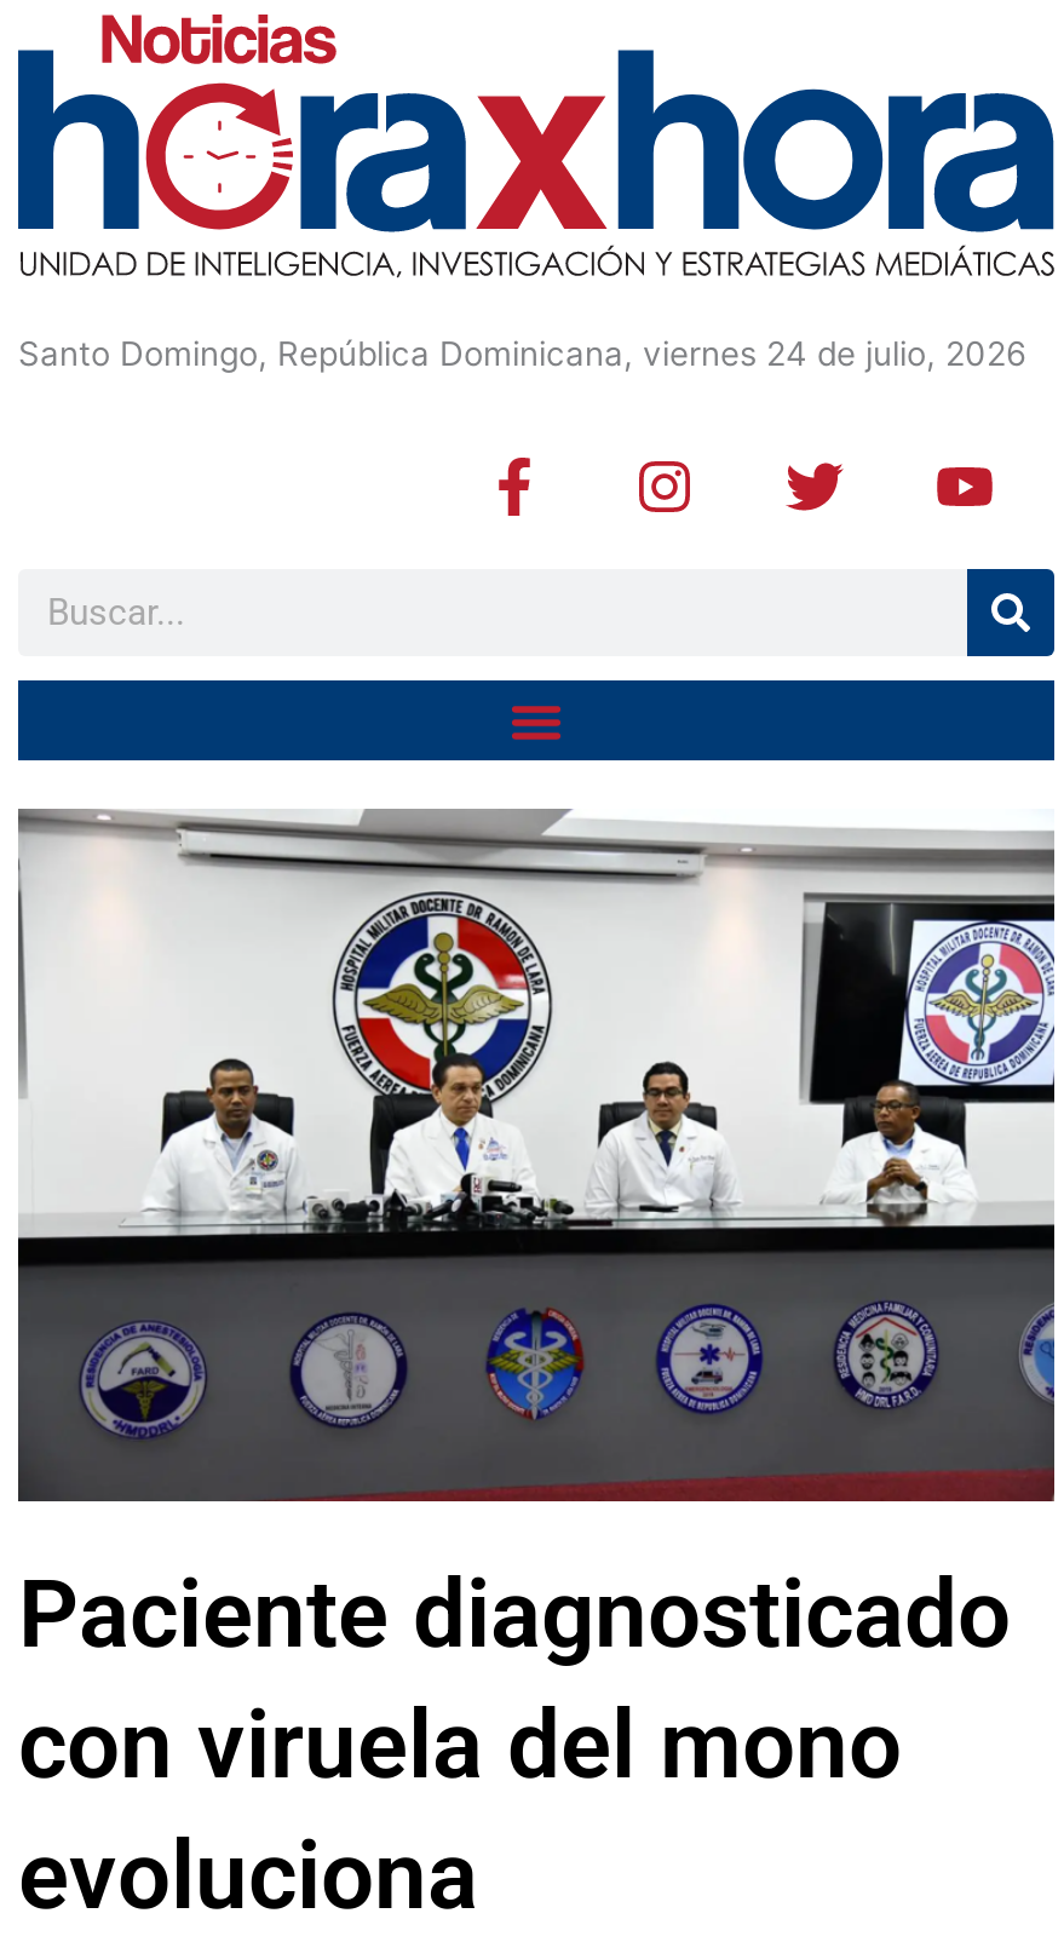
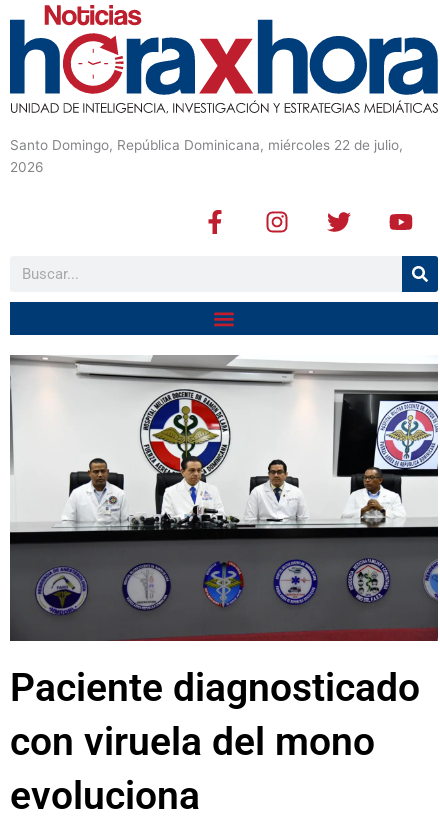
- Santo Domingo, República Dominicana, viernes 24 de julio, 2026
+ Santo Domingo, República Dominicana, miércoles 22 de julio,
+ 2026
